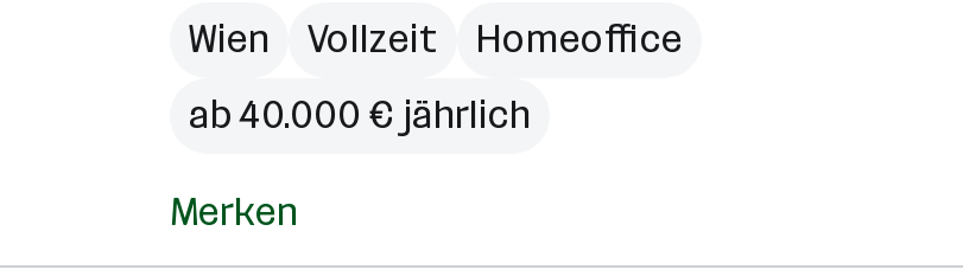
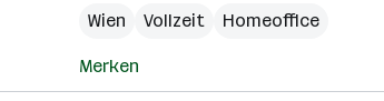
- ab 40.000 € jährlich
